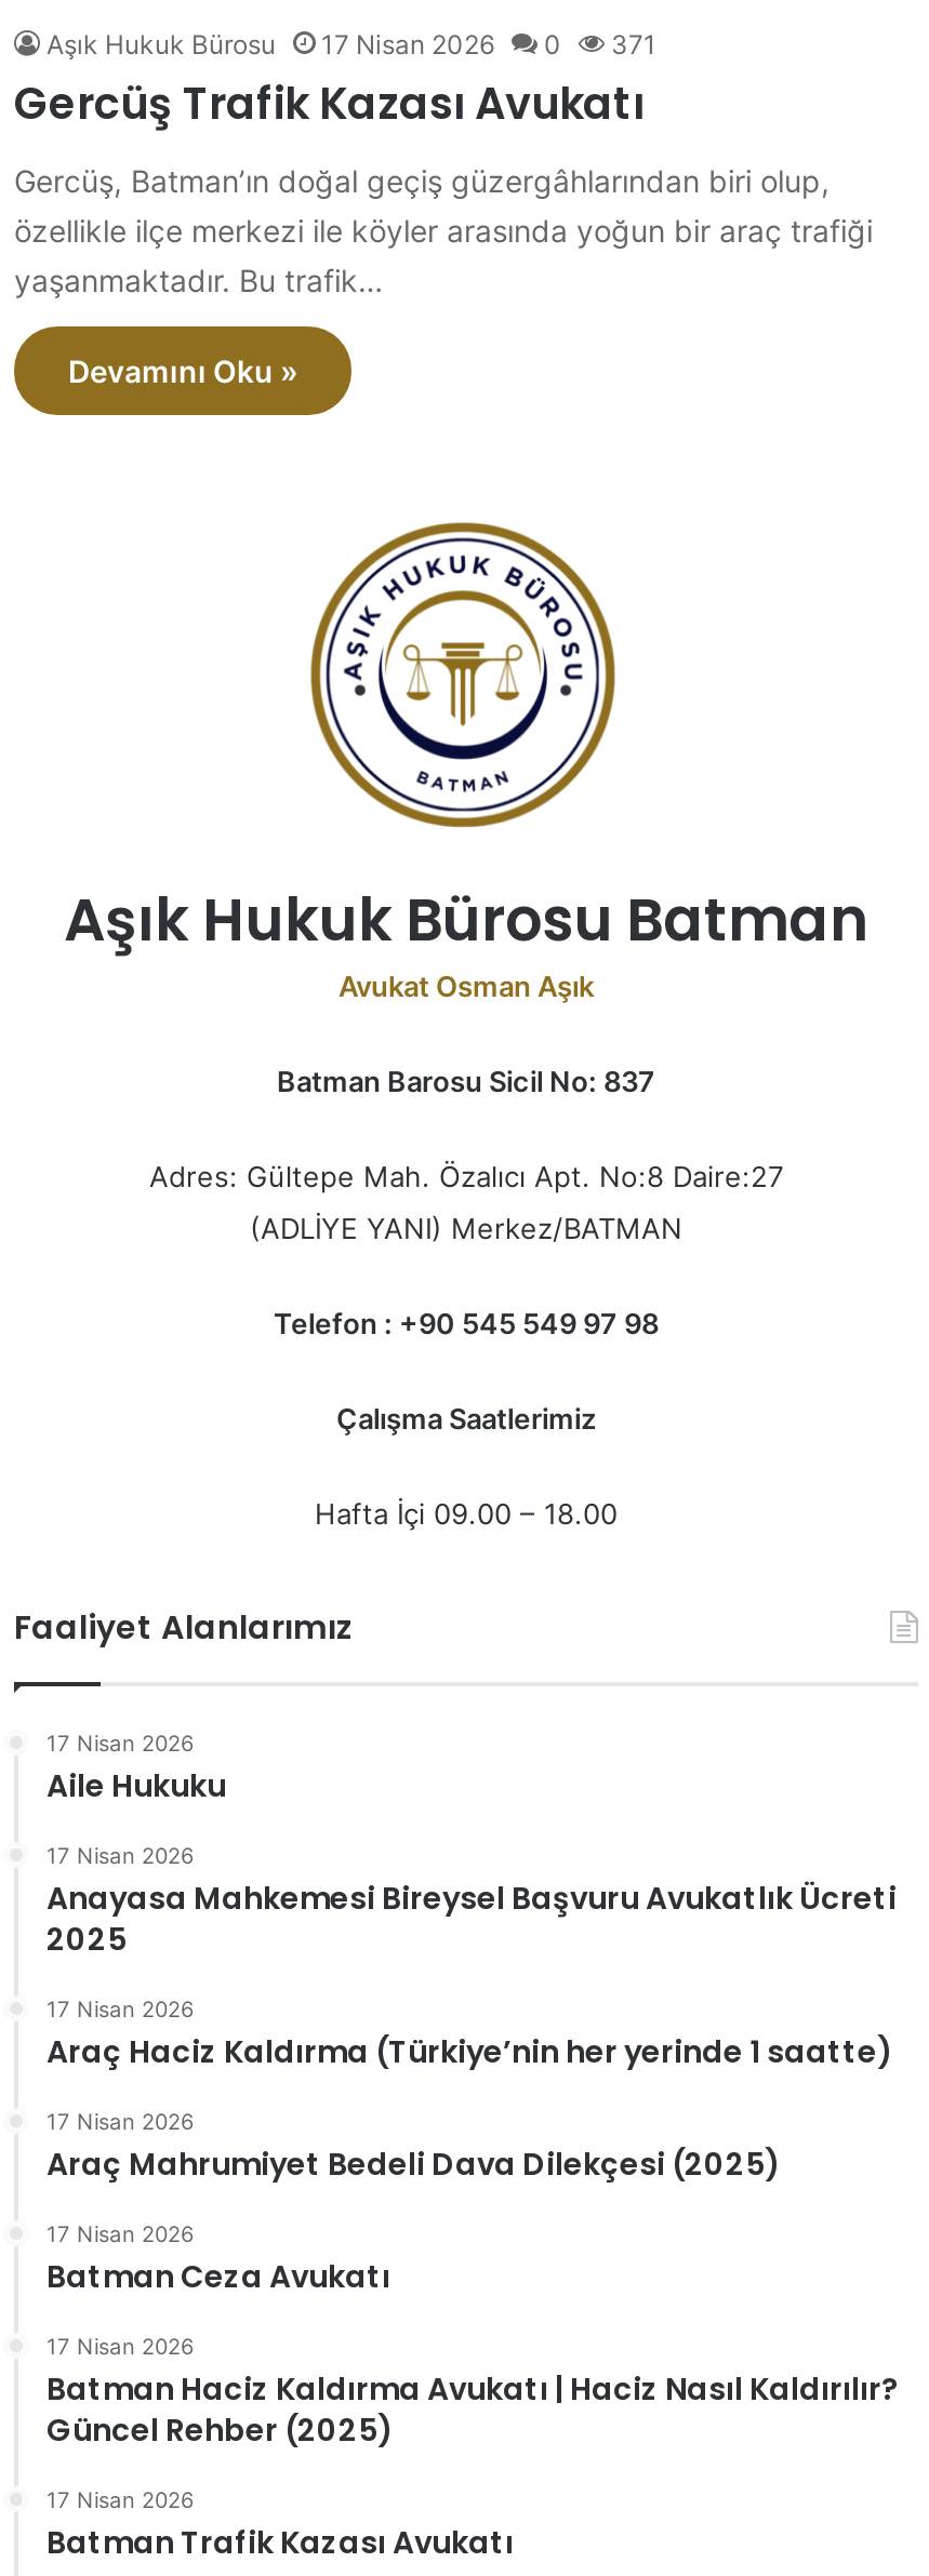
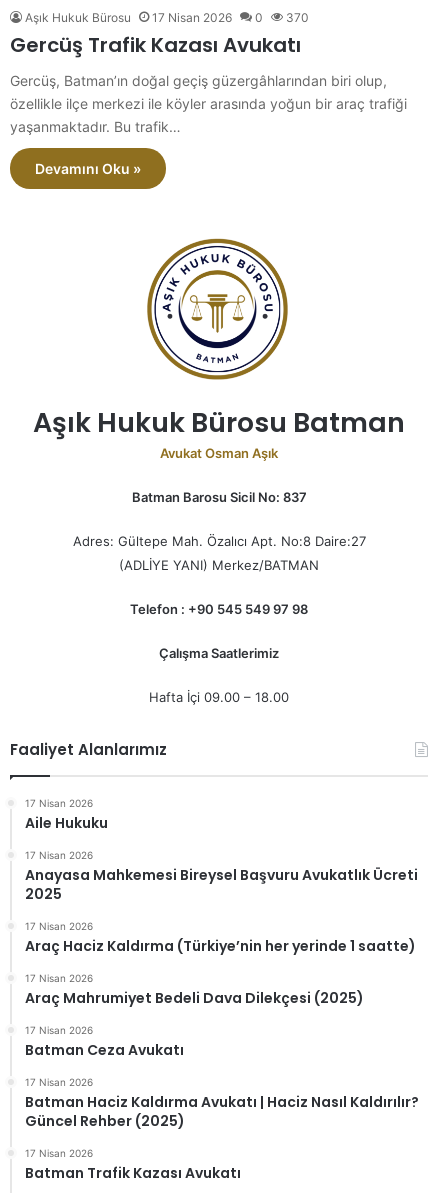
- Aşık Hukuk Bürosu 17 Nisan 2026 0 371
+ Aşık Hukuk Bürosu 17 Nisan 2026 0 370
